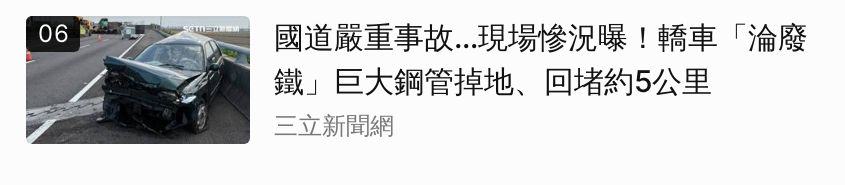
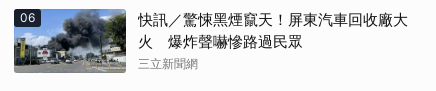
- [image]
- 國道嚴重事故…現場慘況曝！轎車「淪廢
- 鐵」巨大鋼管掉地、回堵約5公里
+ [image]
+ 快訊／驚悚黑煙竄天！屏東汽車回收廠大
+ 火 爆炸聲嚇慘路過民眾
